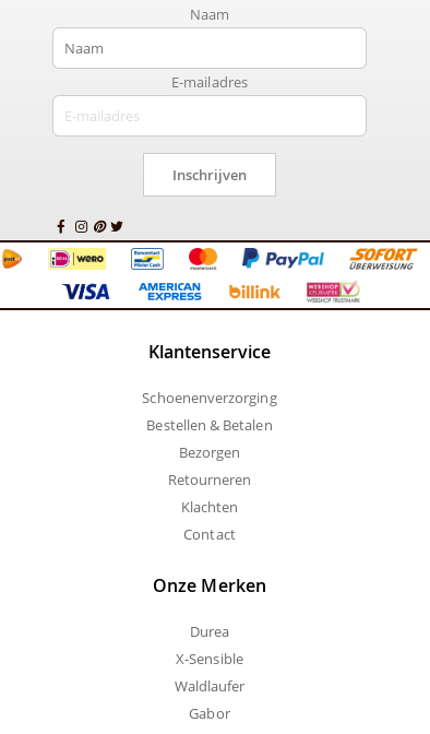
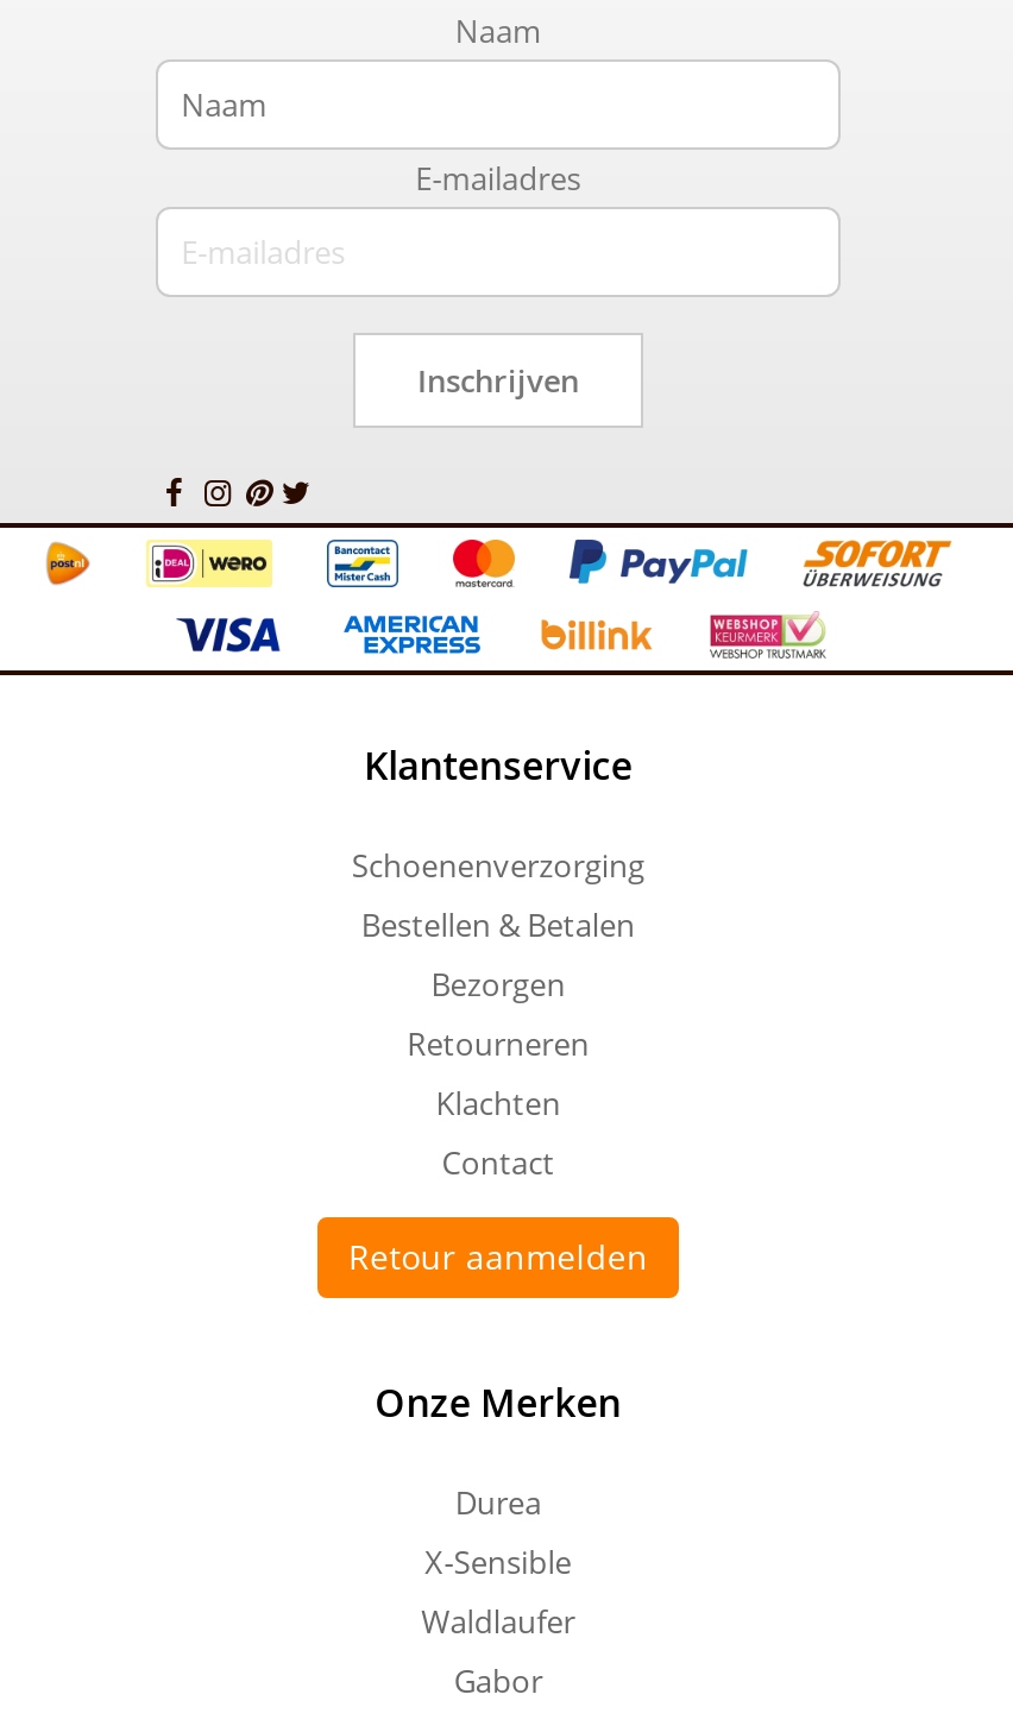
+ Retour aanmelden
